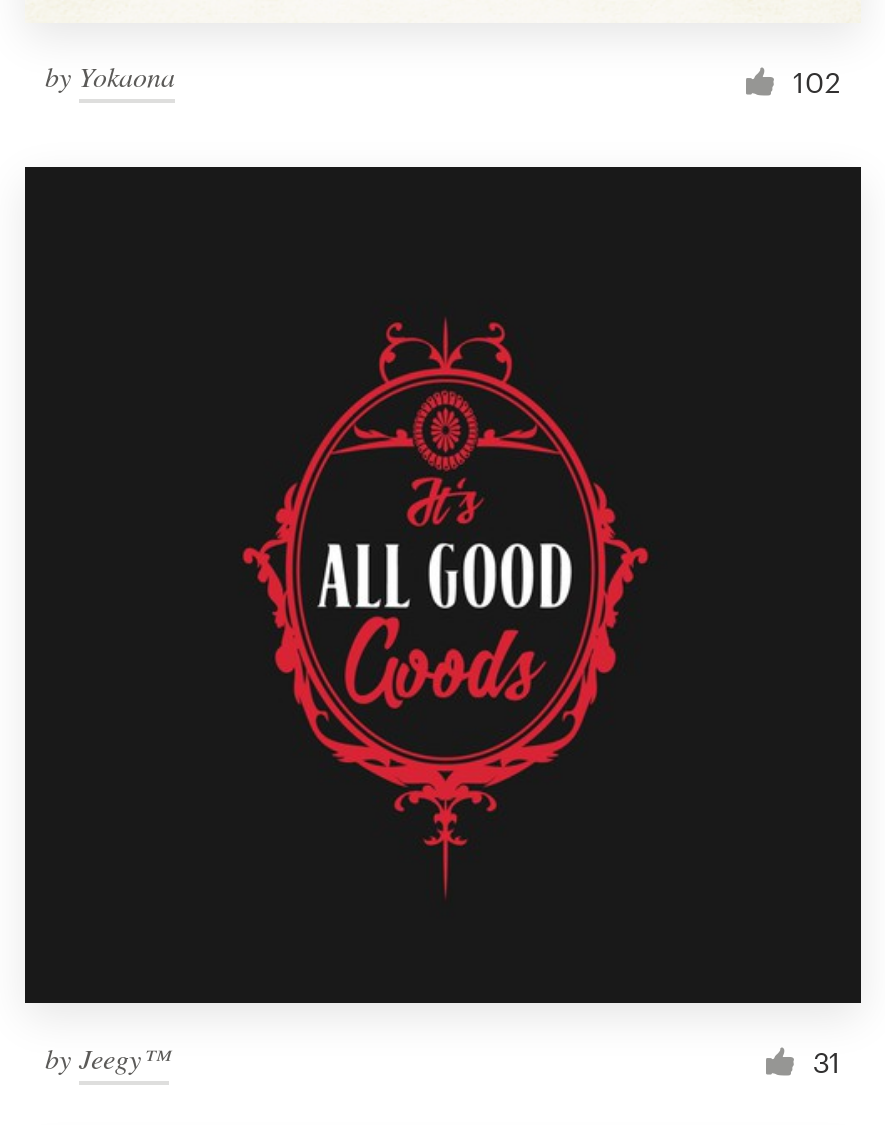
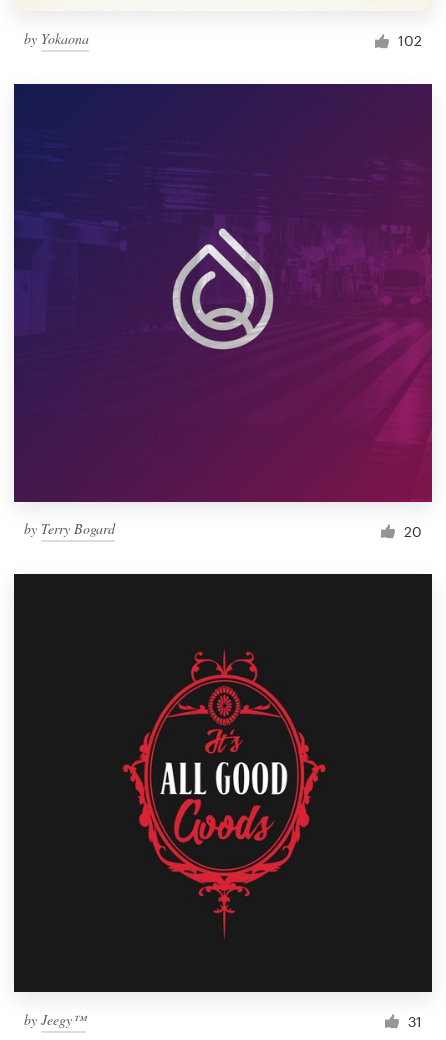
+ [image]
+ by Terry Bogard
+ 20
